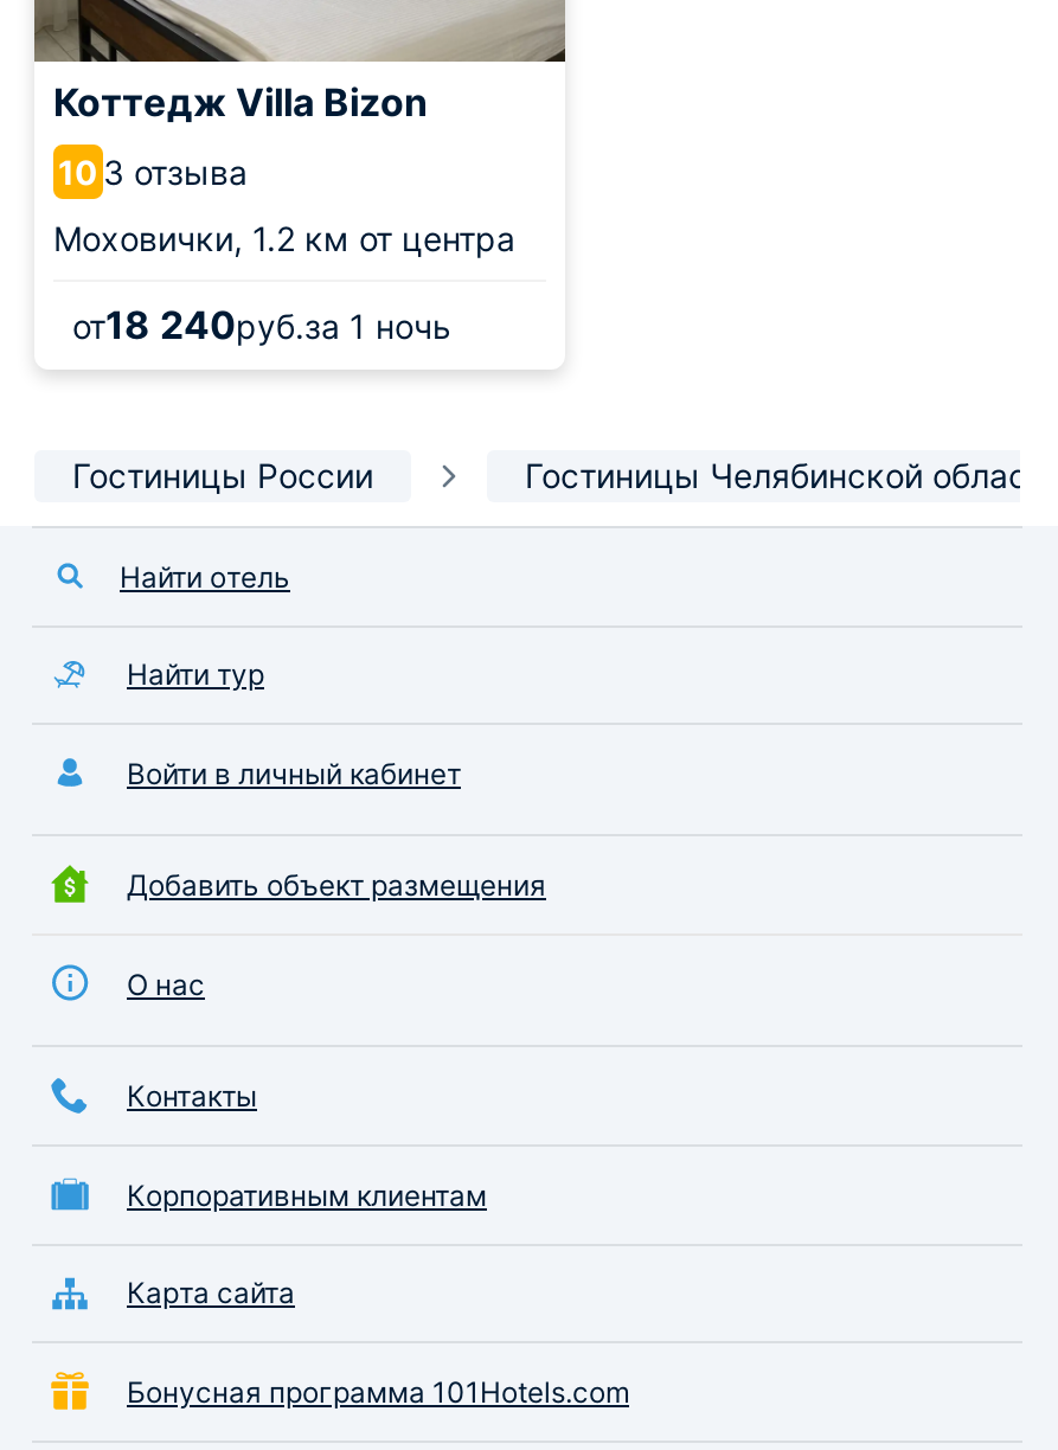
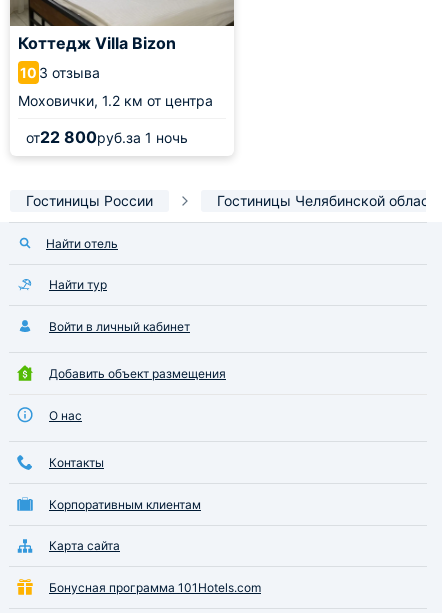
- от18 240руб.за 1 ночь
+ от22 800руб.за 1 ночь
